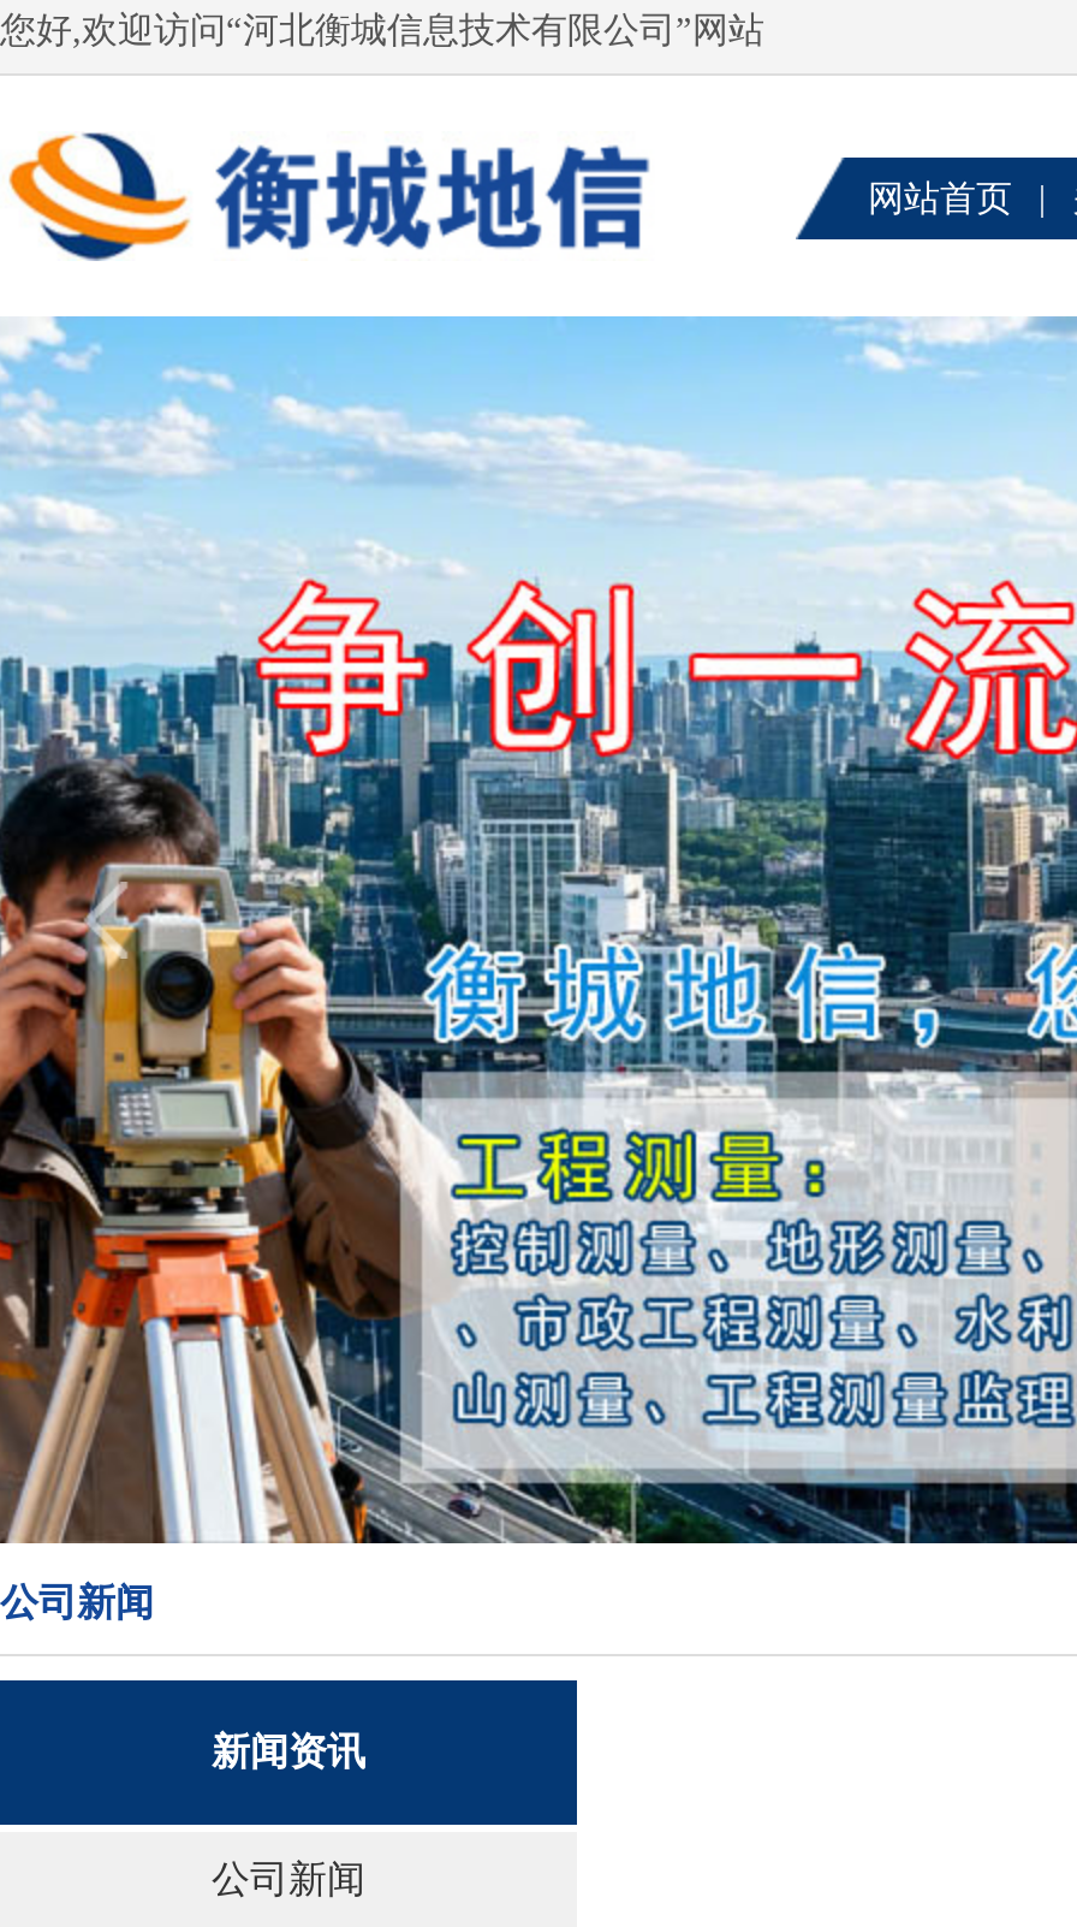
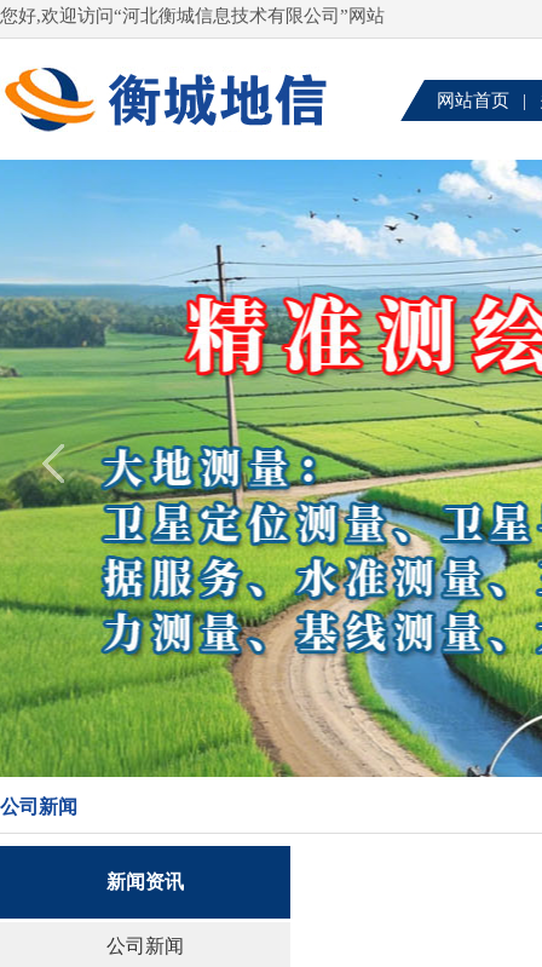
- [image]
+ [image]
